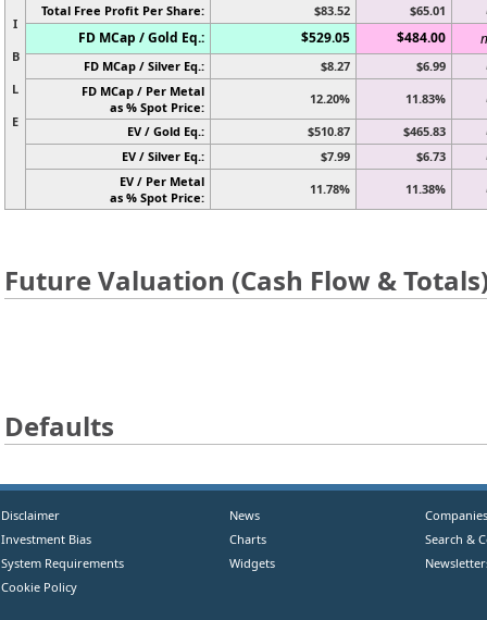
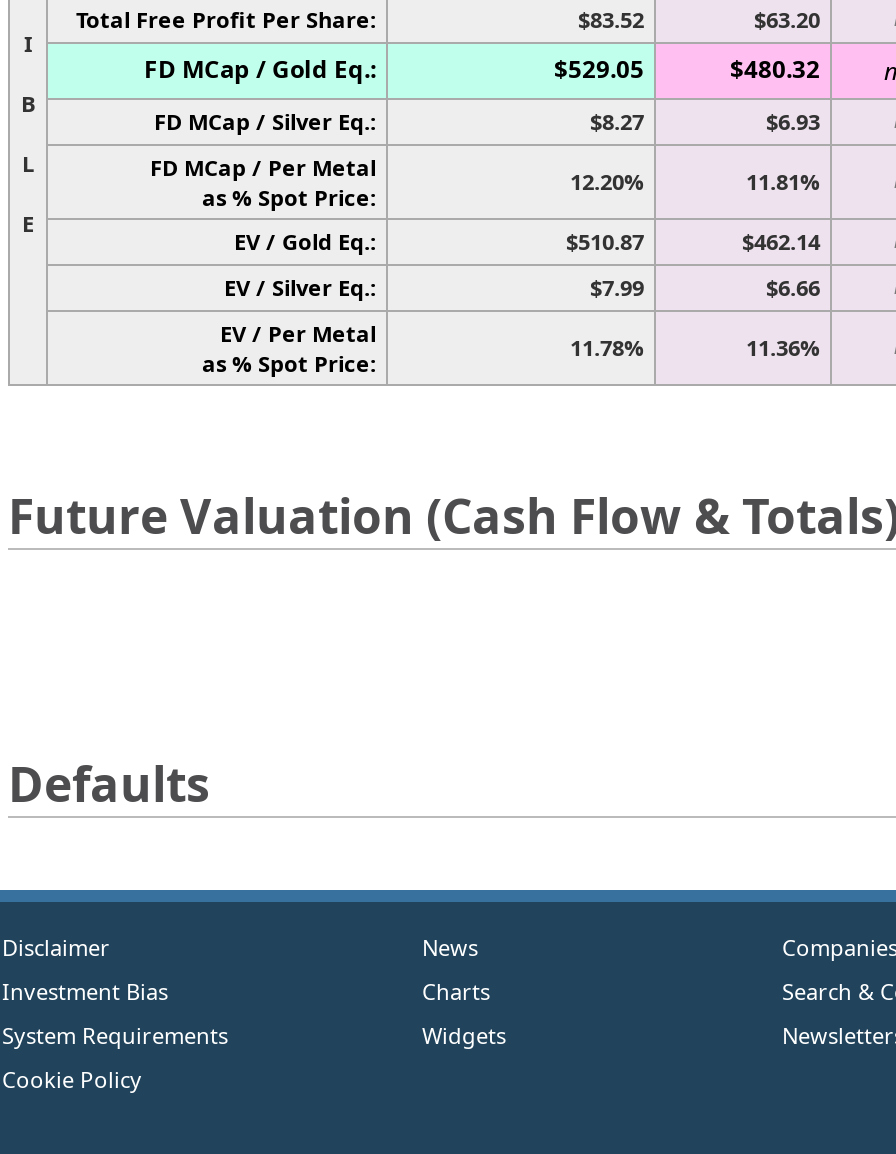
- $65.01
+ $63.20

- $484.00
+ $480.32

- $6.99
+ $6.93

- 11.83%
+ 11.81%

- $465.83
+ $462.14

- $6.73
+ $6.66

- 11.38%
+ 11.36%
